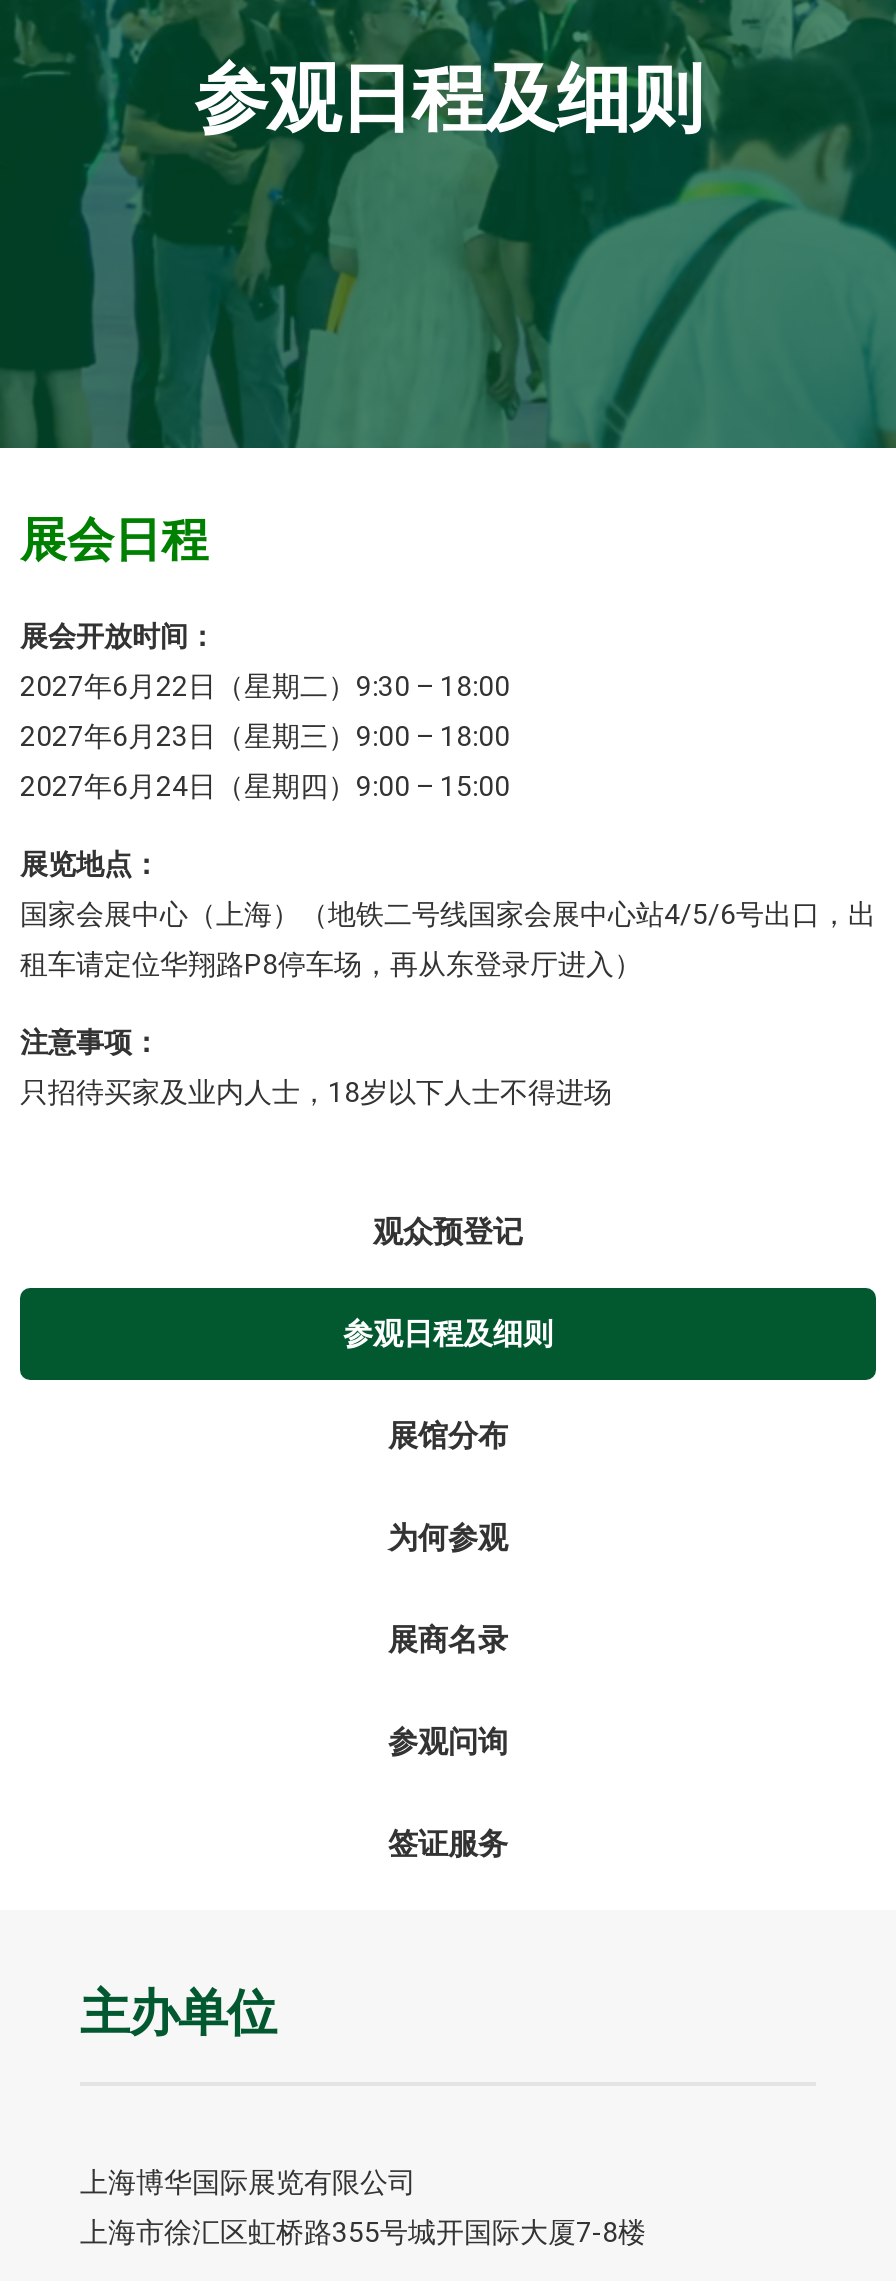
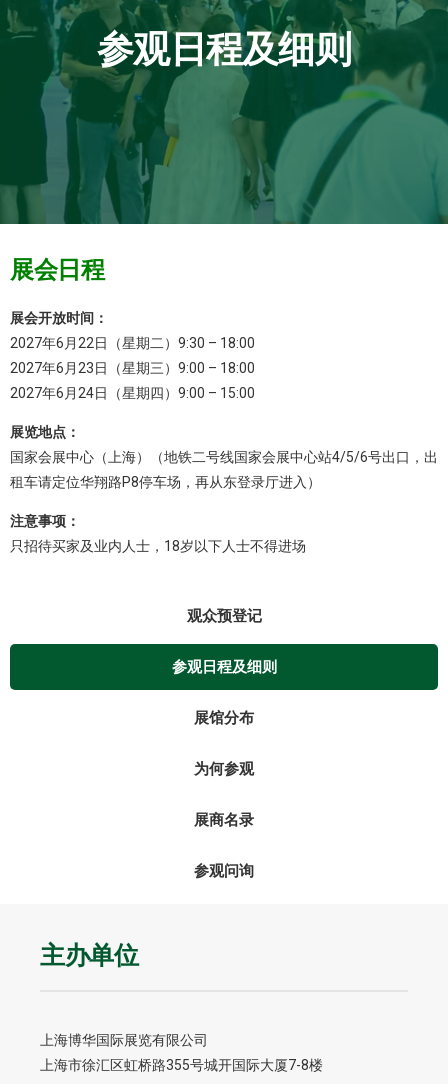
- 签证服务
